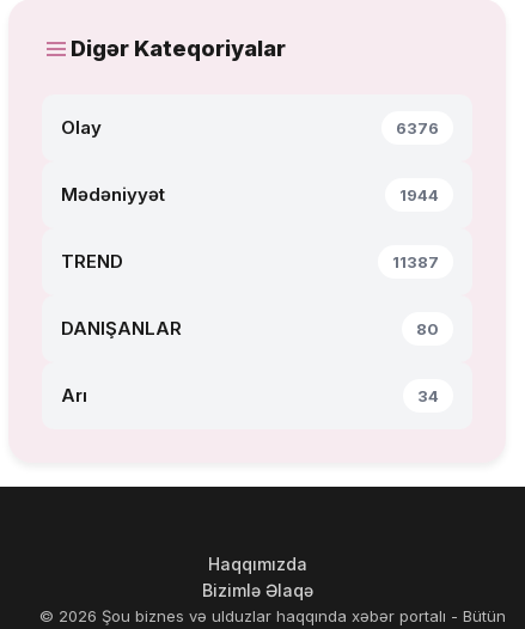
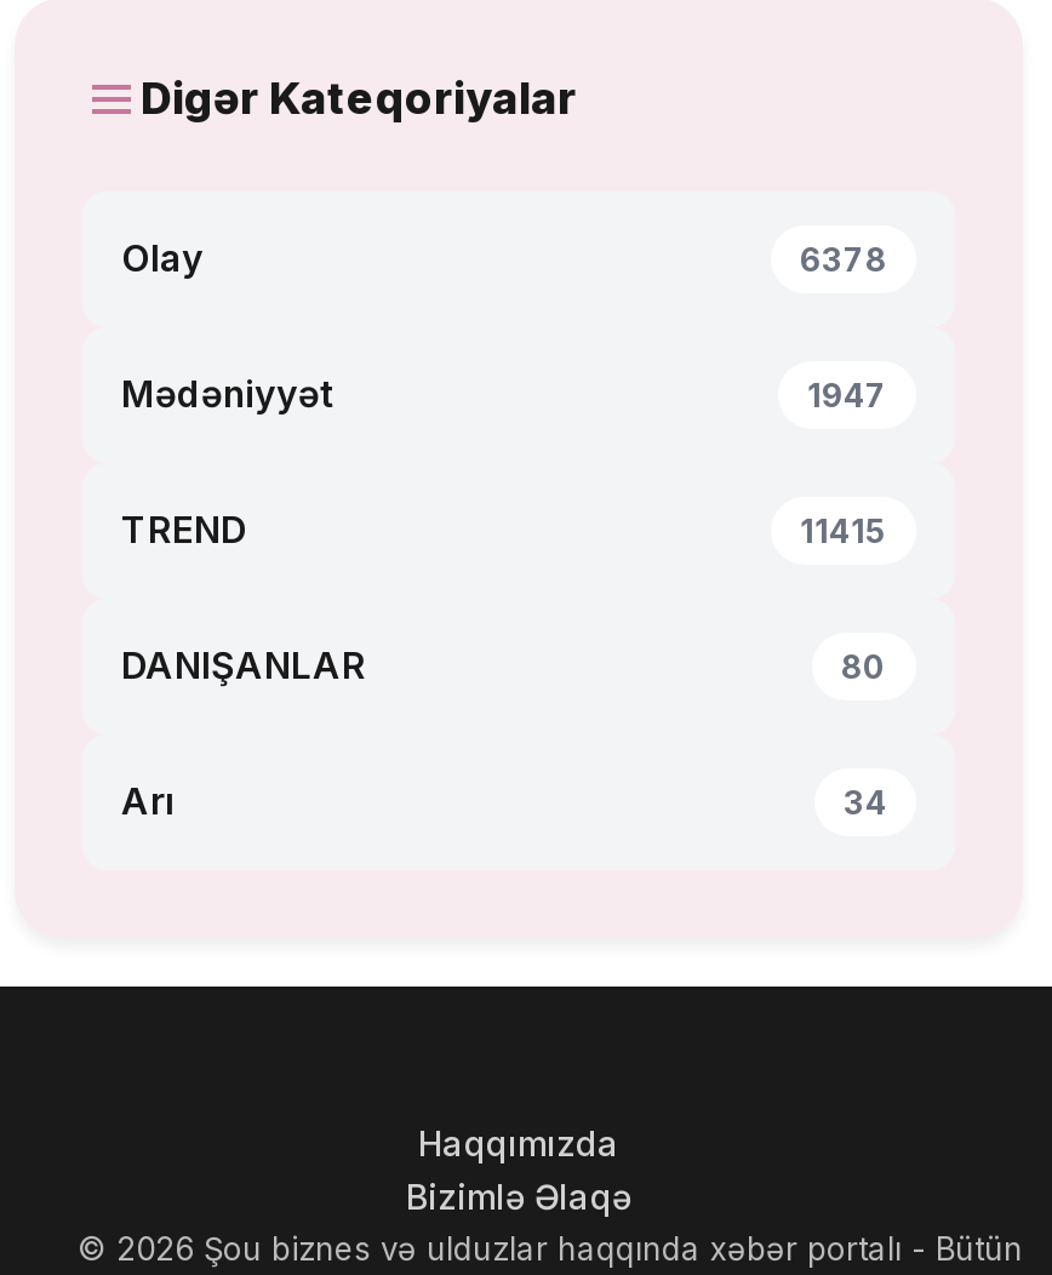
- 6376
+ 6378

- 1944
+ 1947

- 11387
+ 11415
